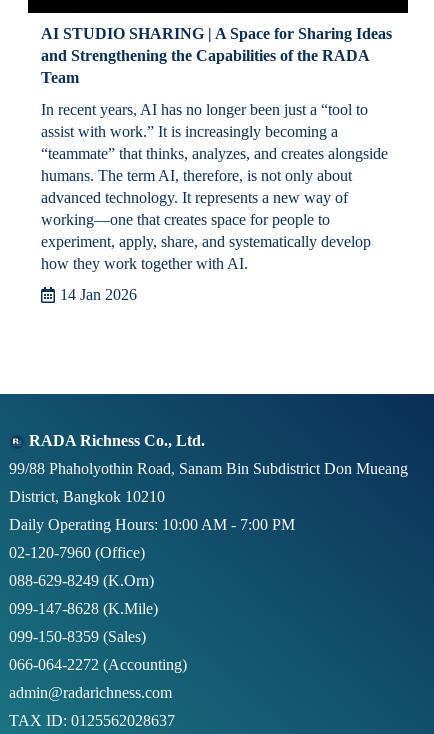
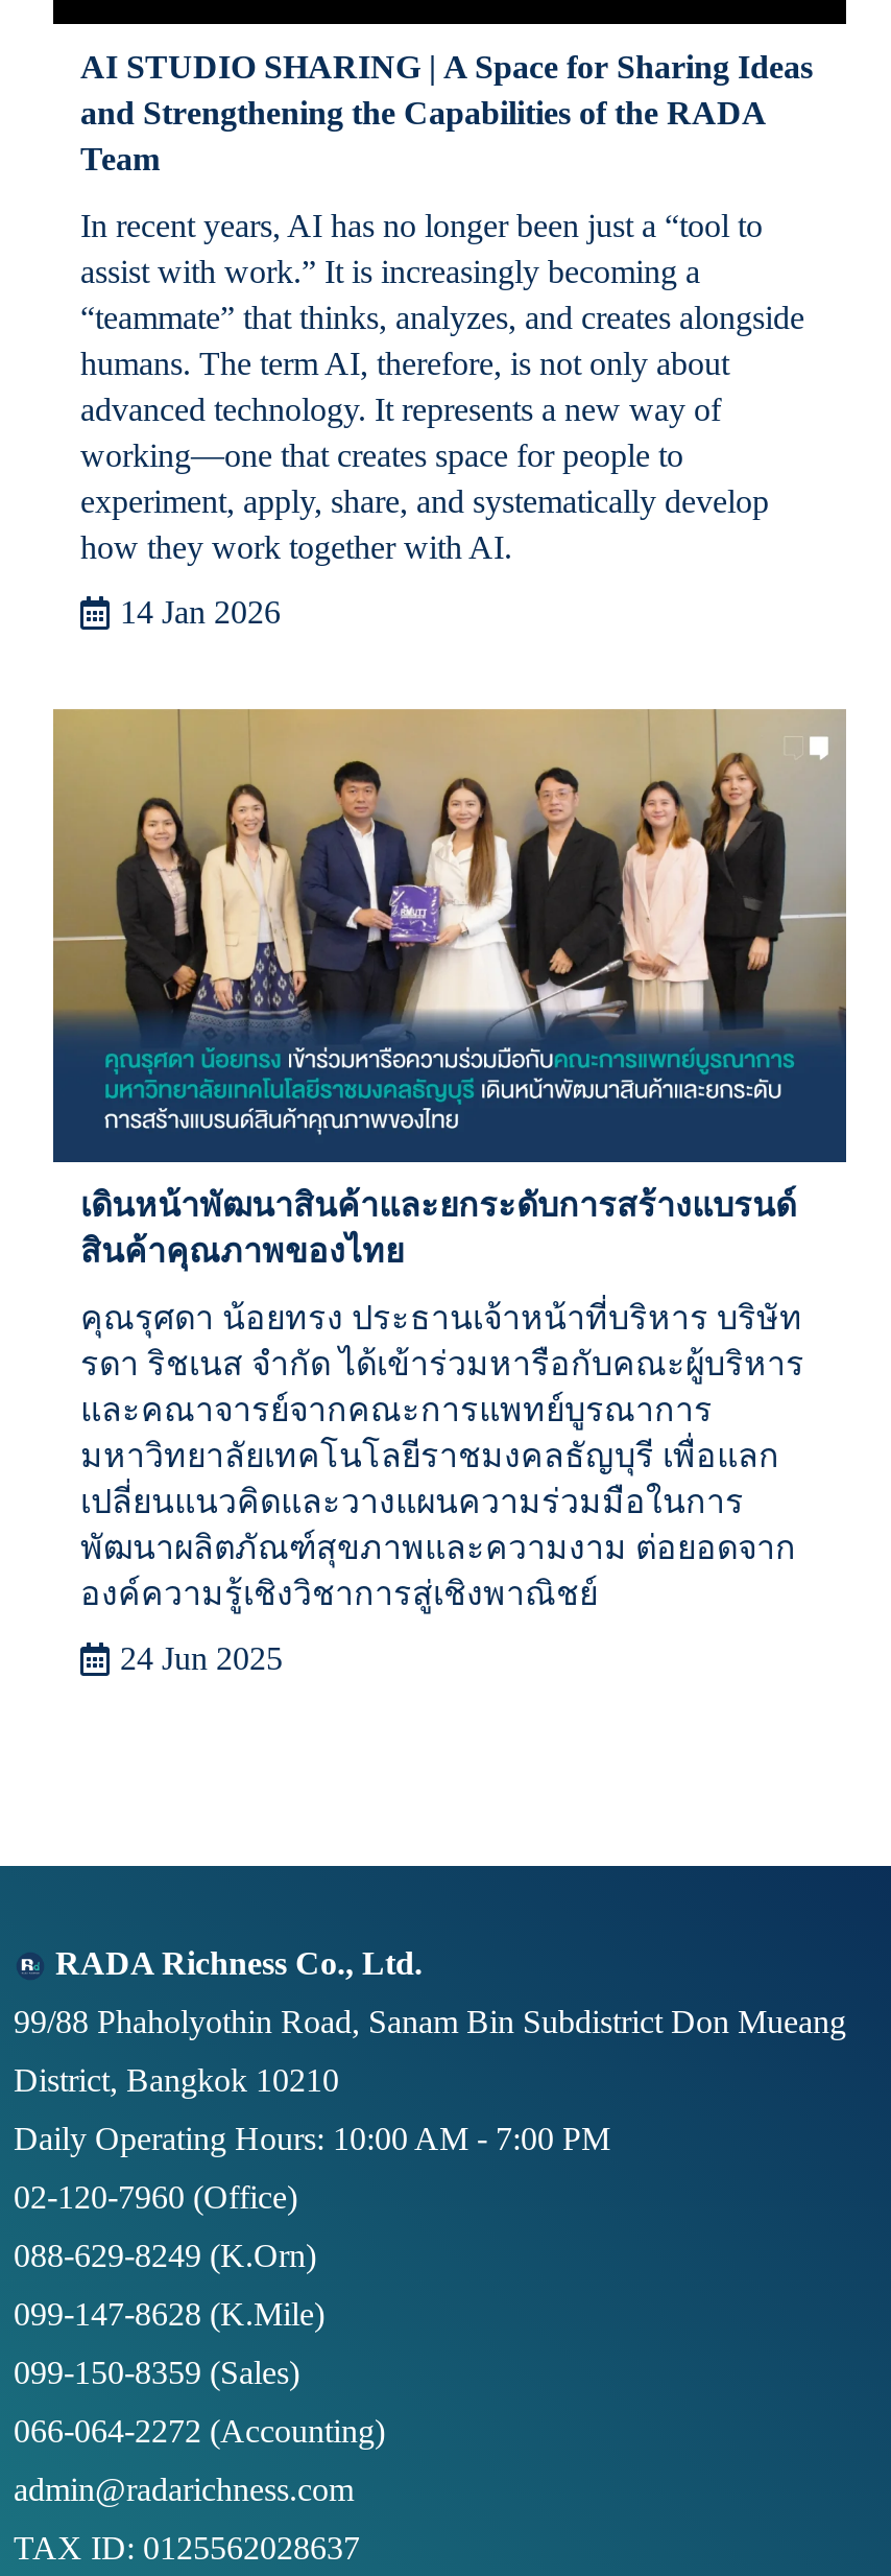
+ [image]
+ เดินหน้าพัฒนาสินค้าและยกระดับการสร้างแบรนด์
+ สินค้าคุณภาพของไทย
+ คุณรุศดา น้อยทรง ประธานเจ้าหน้าที่บริหาร บริษัท
+ รดา ริชเนส จำกัด ได้เข้าร่วมหารือกับคณะผู้บริหาร
+ และคณาจารย์จากคณะการแพทย์บูรณาการ
+ มหาวิทยาลัยเทคโนโลยีราชมงคลธัญบุรี เพื่อแลก
+ เปลี่ยนแนวคิดและวางแผนความร่วมมือในการ
+ พัฒนาผลิตภัณฑ์สุขภาพและความงาม ต่อยอดจาก
+ องค์ความรู้เชิงวิชาการสู่เชิงพาณิชย์
+ 24 Jun 2025
